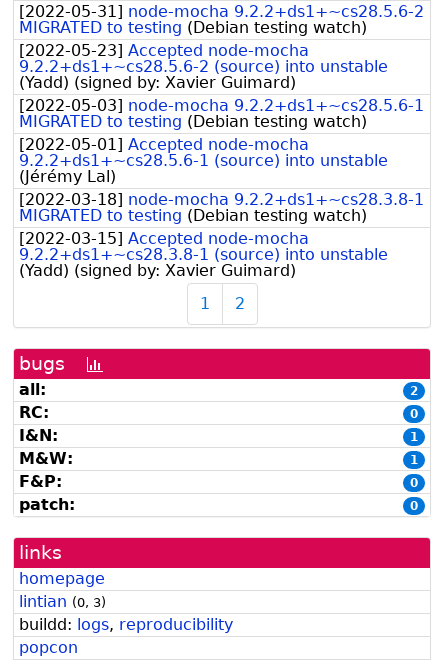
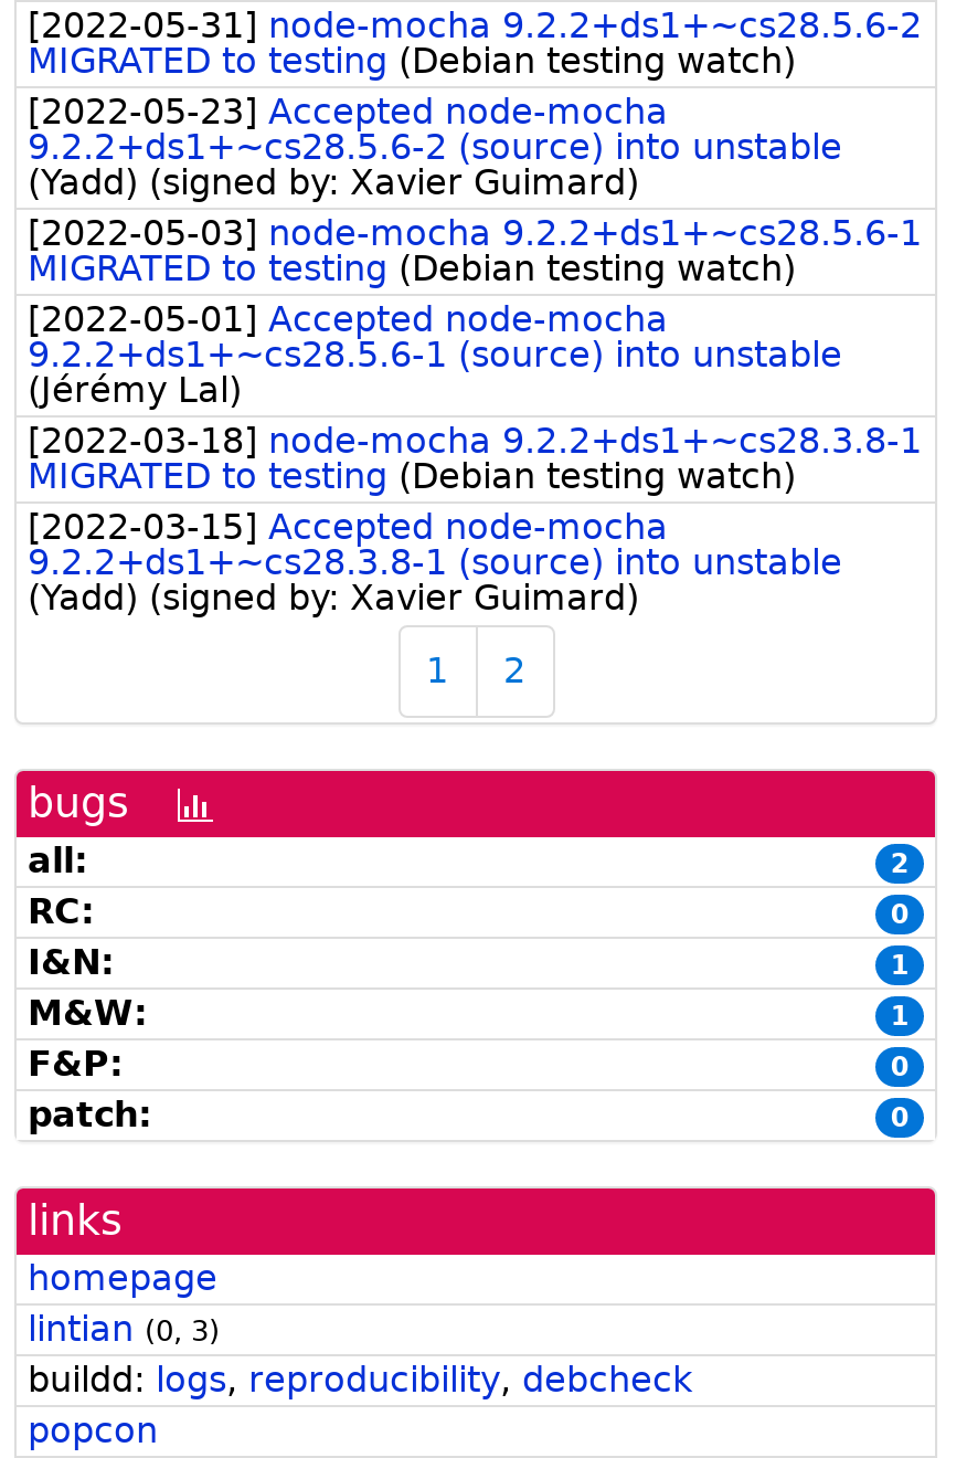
- buildd: logs, reproducibility
+ buildd: logs, reproducibility, debcheck
